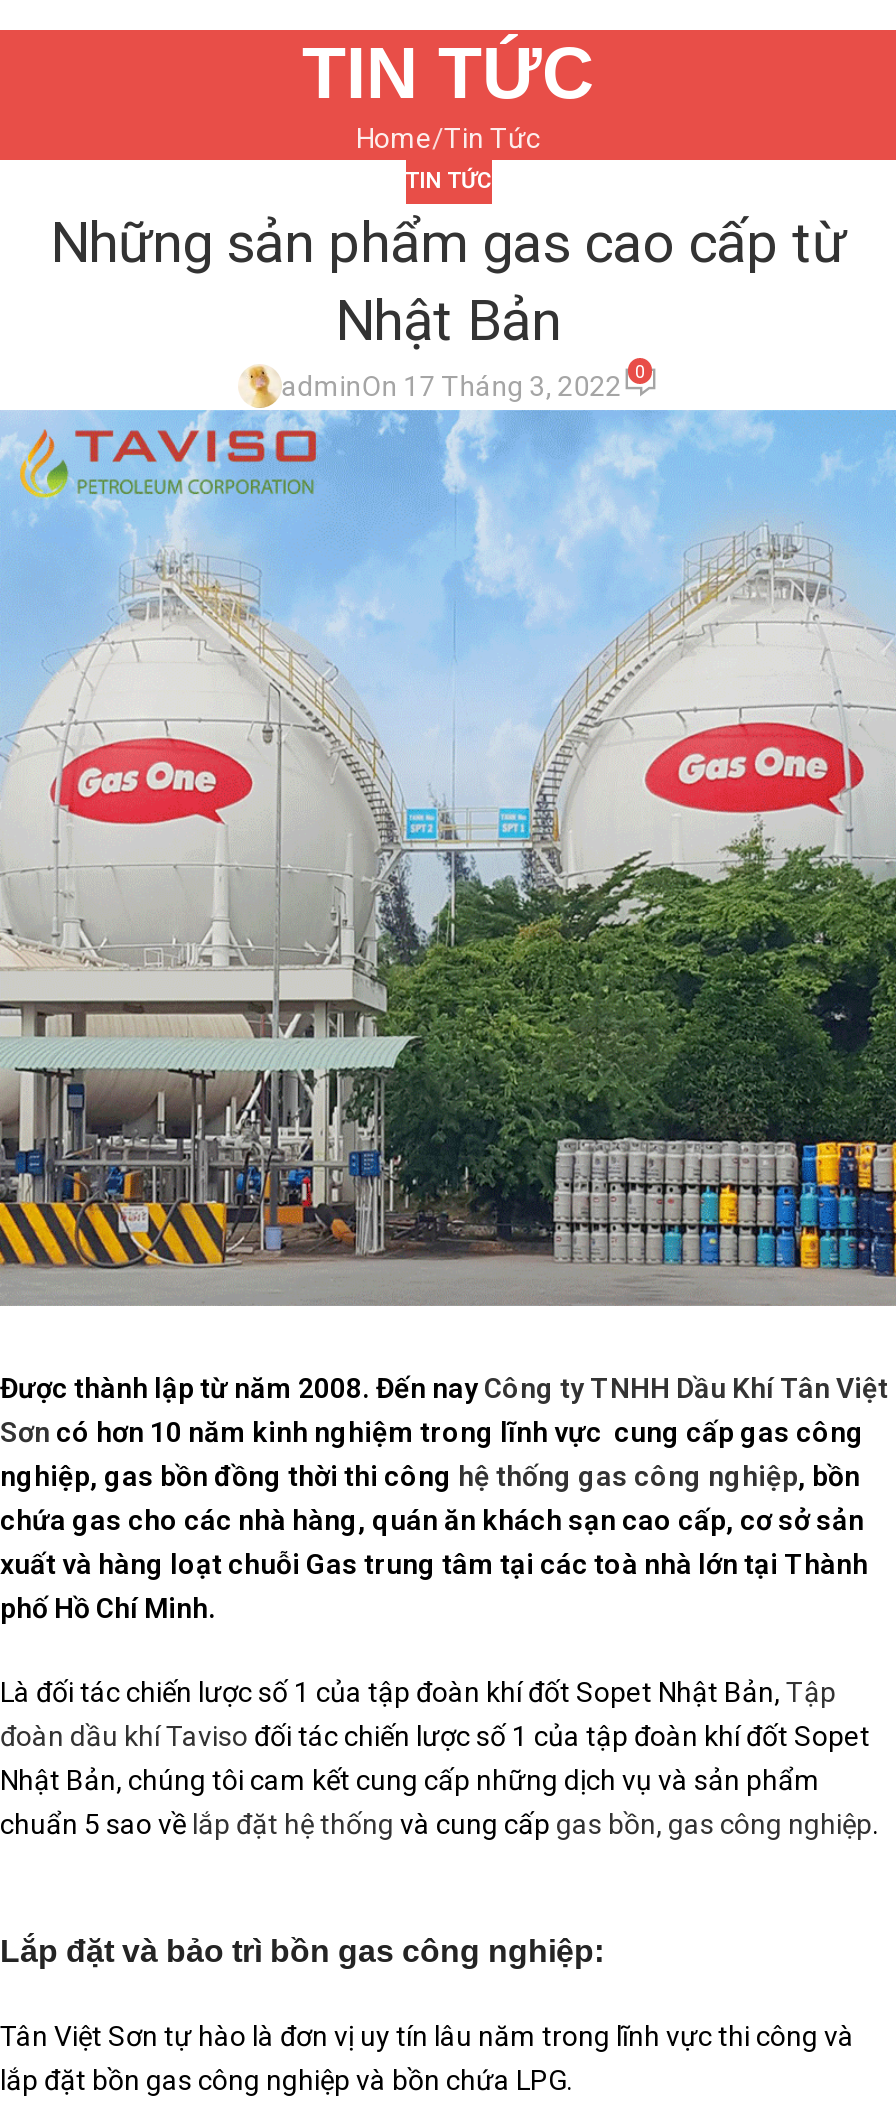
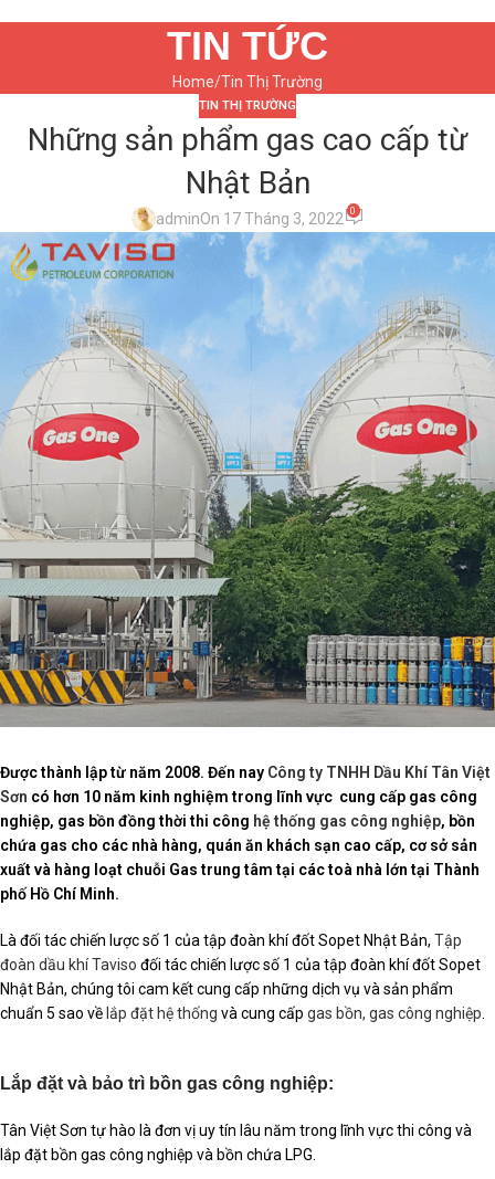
- Home Tin Tức
- TIN TỨC
+ Home Tin Thị Trường
+ TIN THỊ TRƯỜNG
